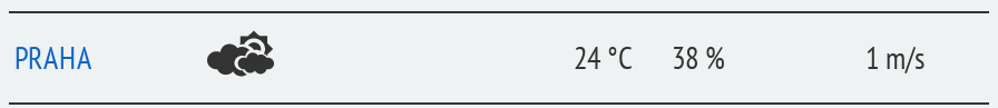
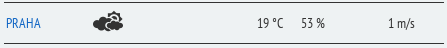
- 24 °C
+ 19 °C

- 38 %
+ 53 %
